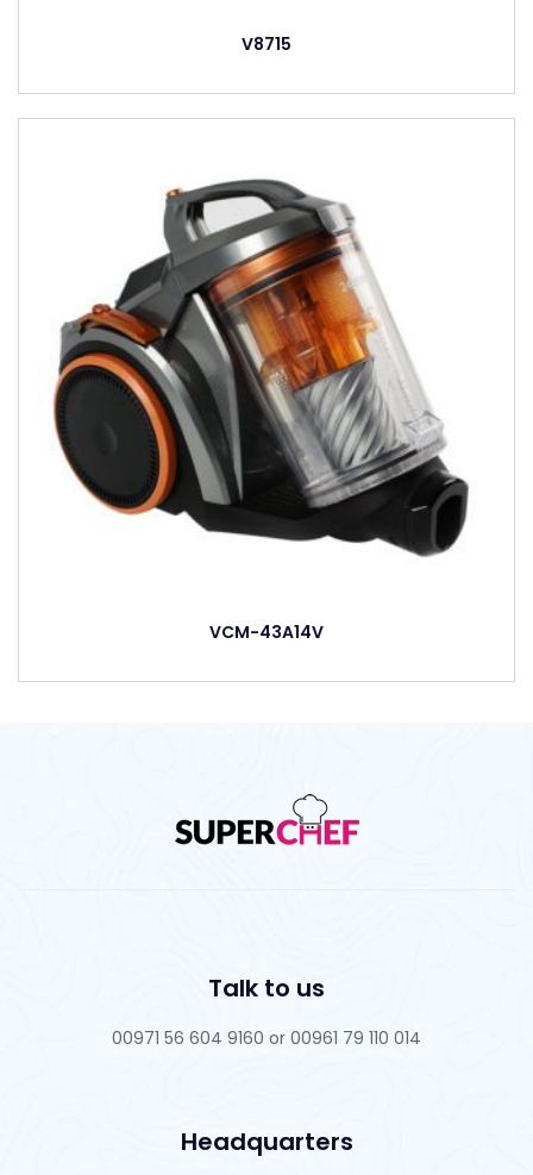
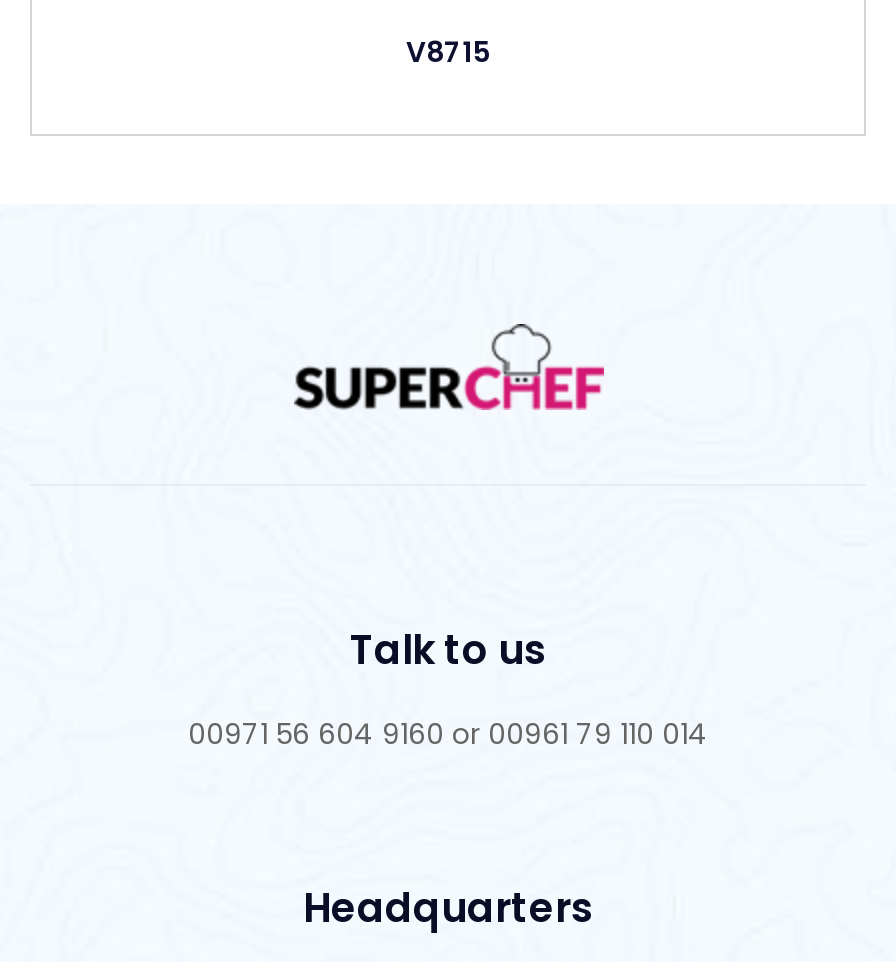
- [image]

- VCM-43A14V
